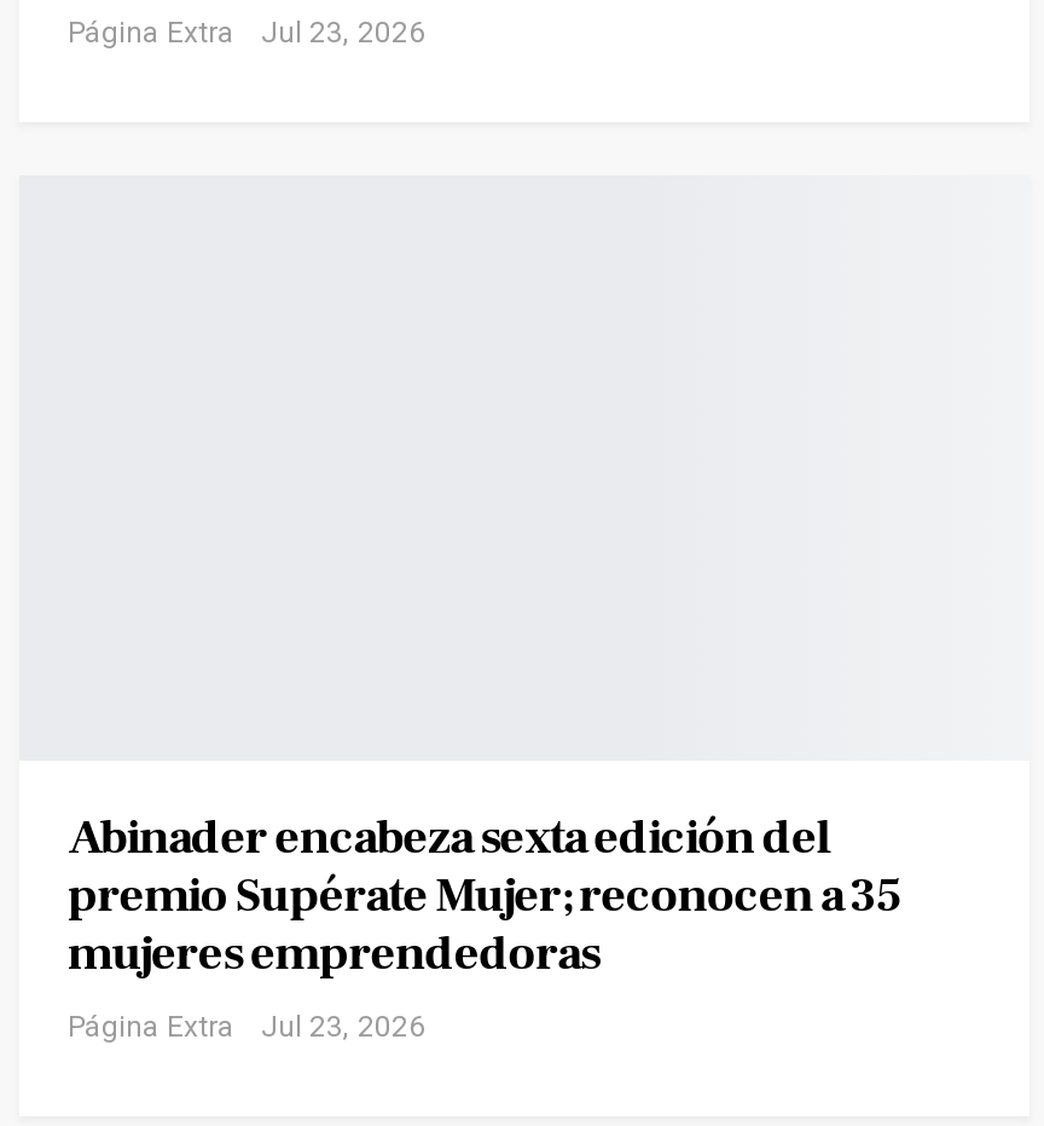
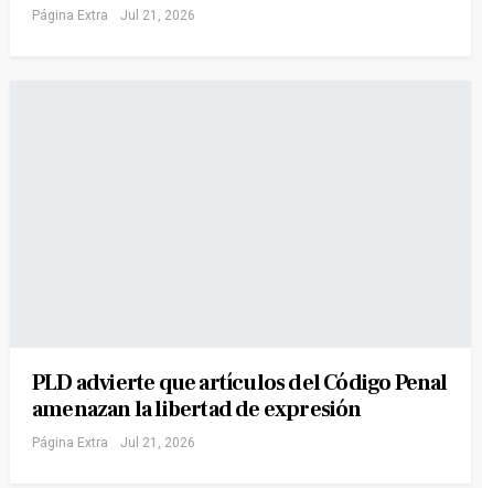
- Página Extra Jul 23, 2026
+ Página Extra Jul 21, 2026

- Abinader encabeza sexta edición del
- premio Supérate Mujer; reconocen a 35
- mujeres emprendedoras
+ PLD advierte que artículos del Código Penal
+ amenazan la libertad de expresión

- Página Extra Jul 23, 2026
+ Página Extra Jul 21, 2026
